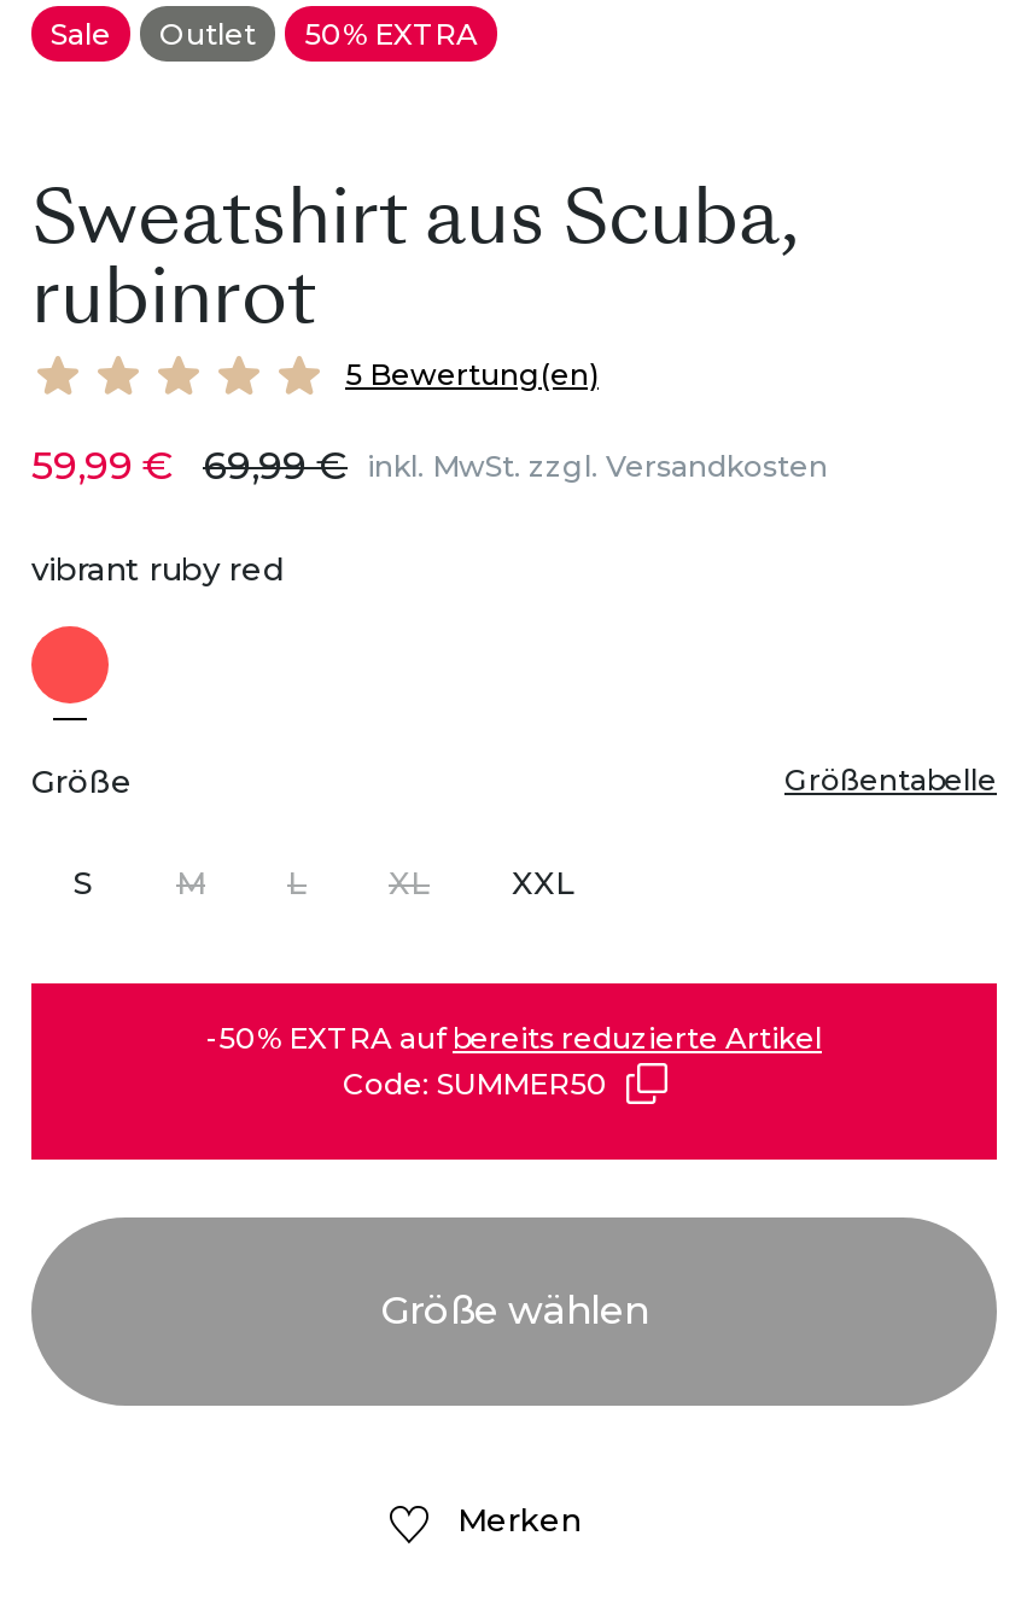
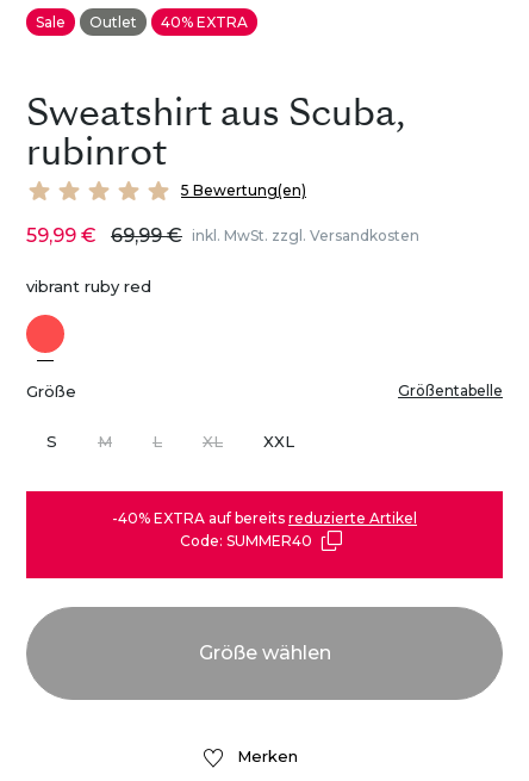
- Sale Outlet 50% EXTRA
+ Sale Outlet 40% EXTRA

- -50% EXTRA auf bereits reduzierte Artikel
+ -40% EXTRA auf bereits reduzierte Artikel

- Code: SUMMER50
+ Code: SUMMER40
